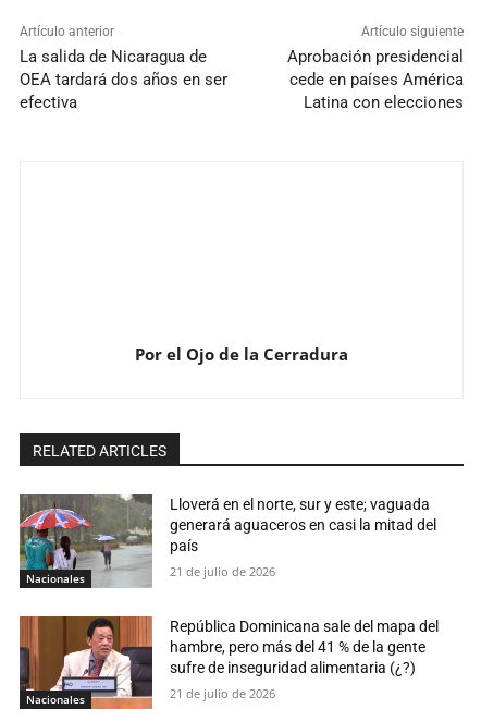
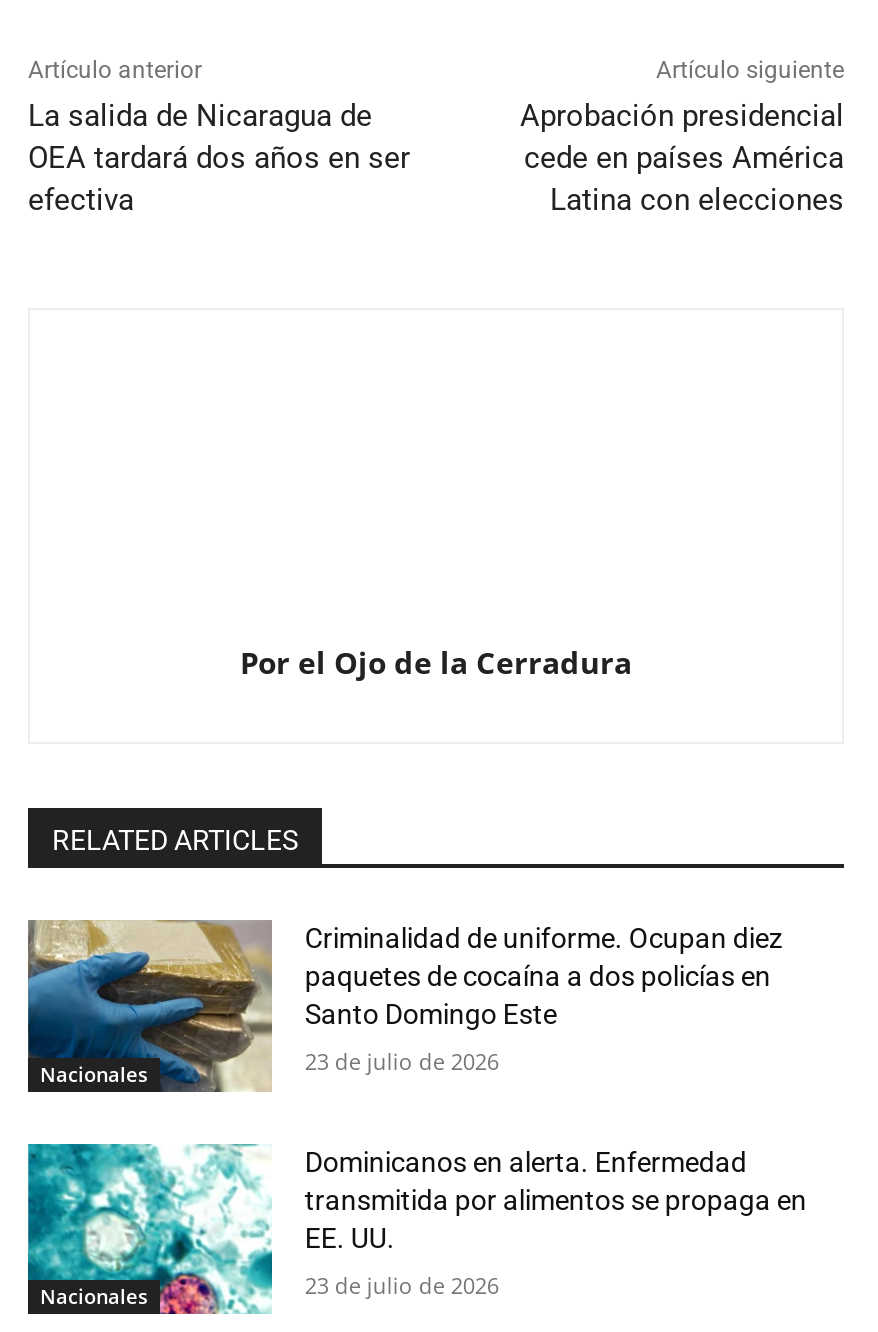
- [image]
- Lloverá en el norte, sur y este; vaguada
- generará aguaceros en casi la mitad del
- país
+ [image]
+ Criminalidad de uniforme. Ocupan diez
+ paquetes de cocaína a dos policías en
+ Santo Domingo Este

- 21 de julio de 2026
+ 23 de julio de 2026

- [image]
- República Dominicana sale del mapa del
- hambre, pero más del 41 % de la gente
- sufre de inseguridad alimentaria (¿?)
+ [image]
+ Dominicanos en alerta. Enfermedad
+ transmitida por alimentos se propaga en
+ EE. UU.

- 21 de julio de 2026
+ 23 de julio de 2026
